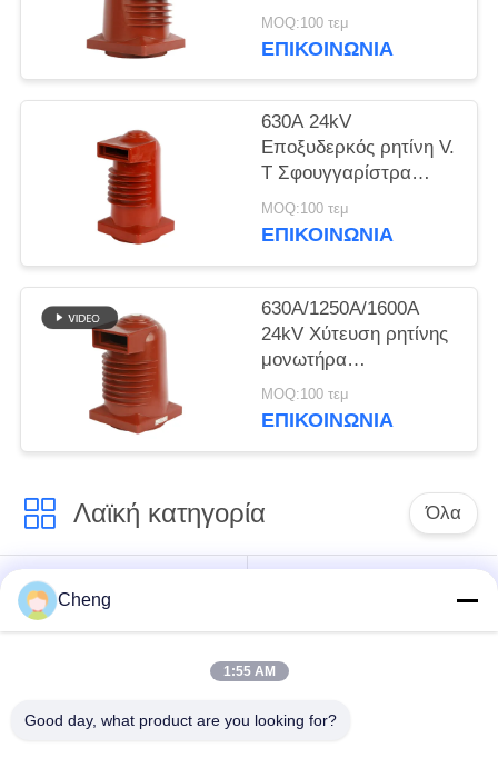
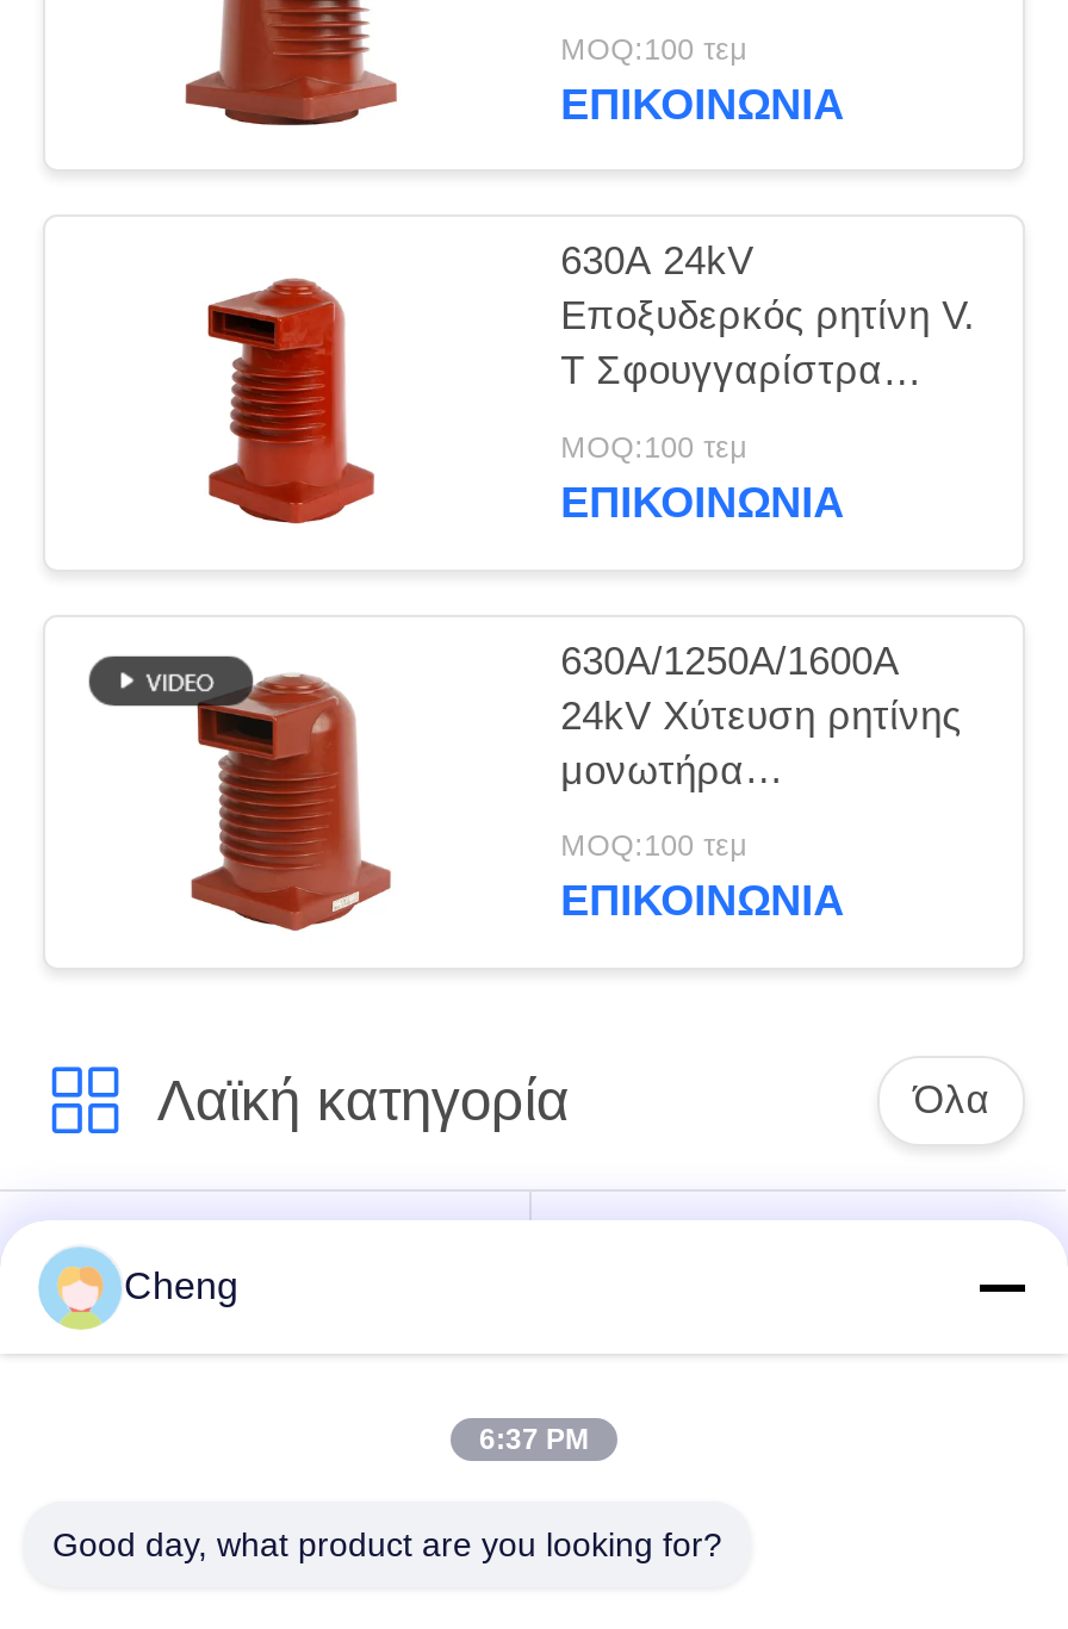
- 1:55 AM
+ 6:37 PM
